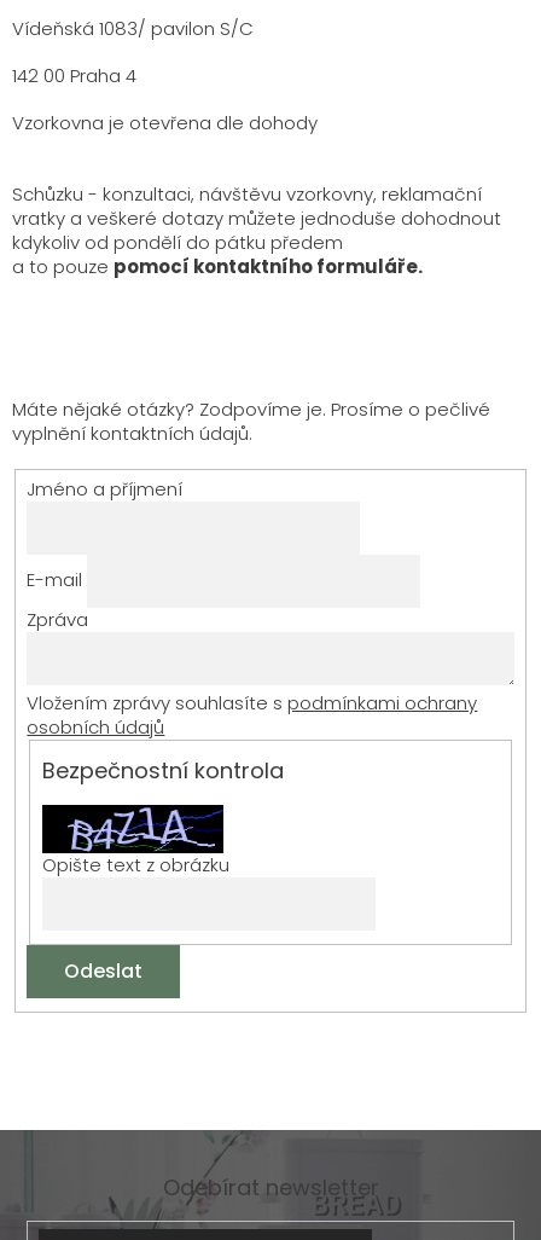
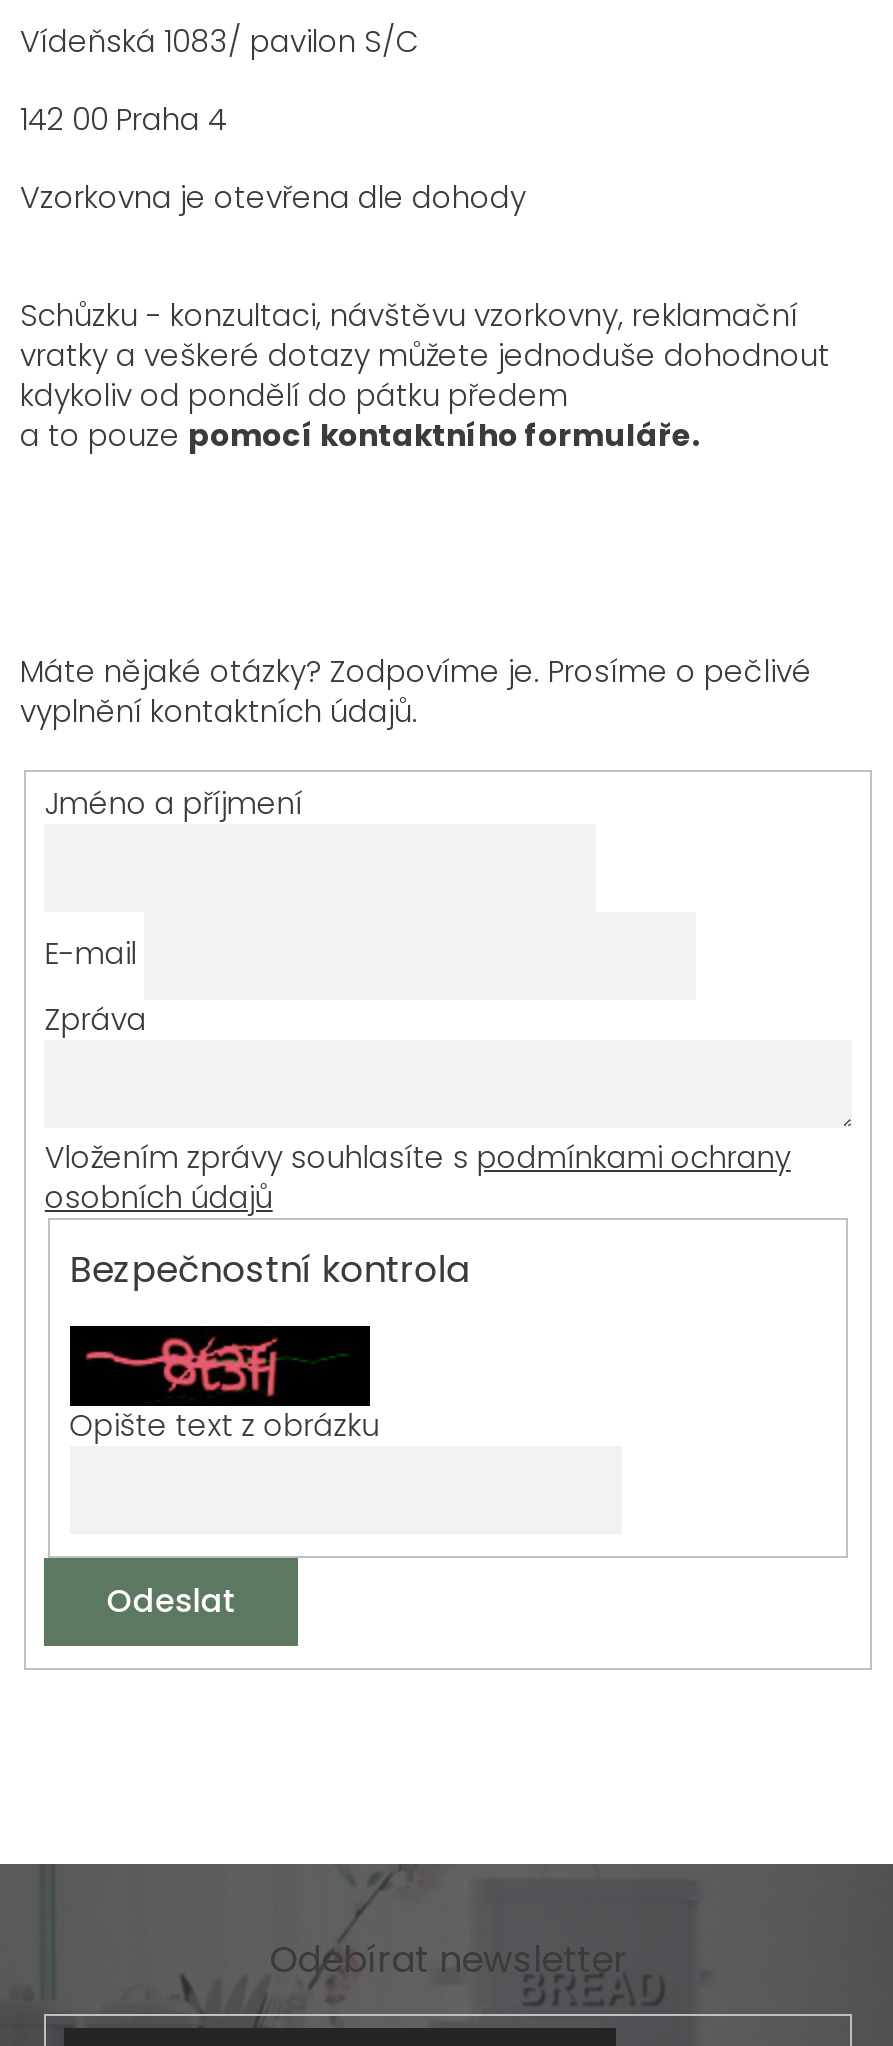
- [image]
+ [image]
